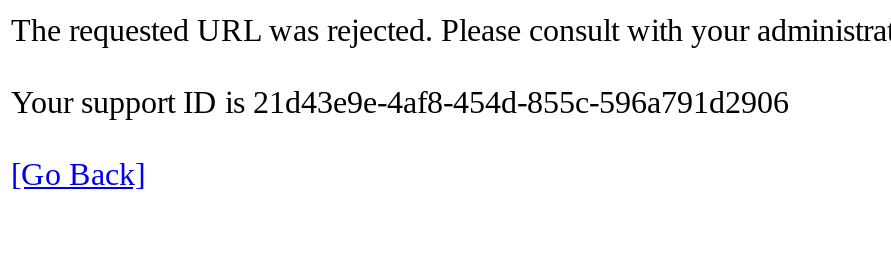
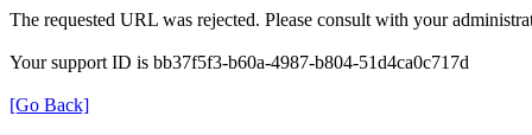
- Your support ID is 21d43e9e-4af8-454d-855c-596a791d2906
+ Your support ID is bb37f5f3-b60a-4987-b804-51d4ca0c717d
